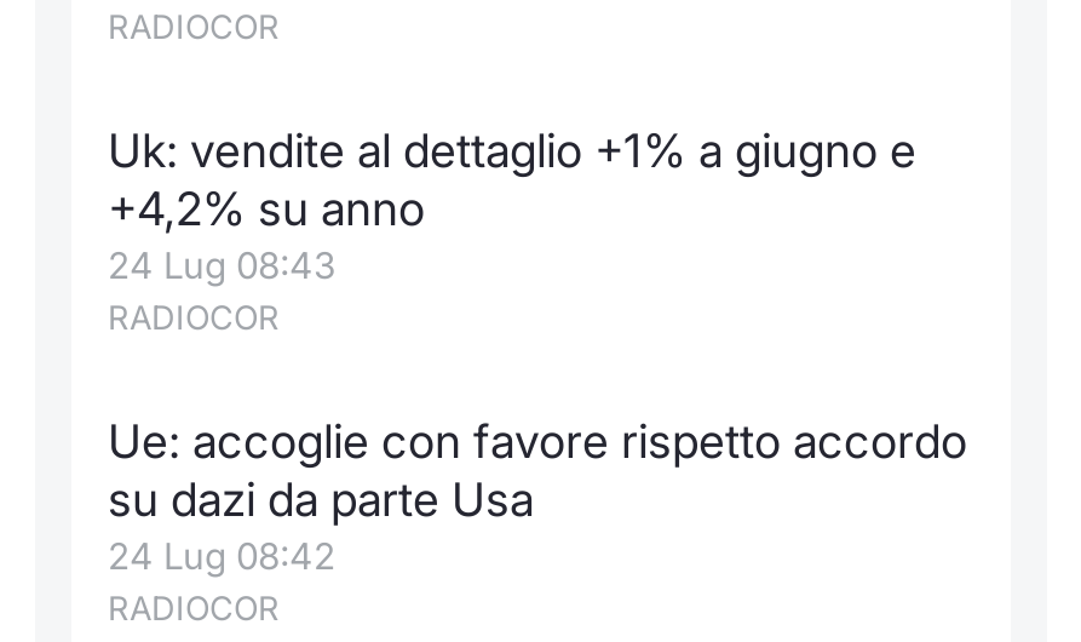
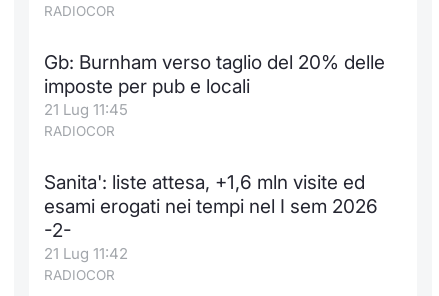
- Uk: vendite al dettaglio +1% a giugno e
- +4,2% su anno
- 24 Lug 08:43
+ Gb: Burnham verso taglio del 20% delle
+ imposte per pub e locali
+ 21 Lug 11:45

- Ue: accoglie con favore rispetto accordo
- su dazi da parte Usa
- 24 Lug 08:42
+ Sanita': liste attesa, +1,6 mln visite ed
+ esami erogati nei tempi nel I sem 2026
+ -2-
+ 21 Lug 11:42
